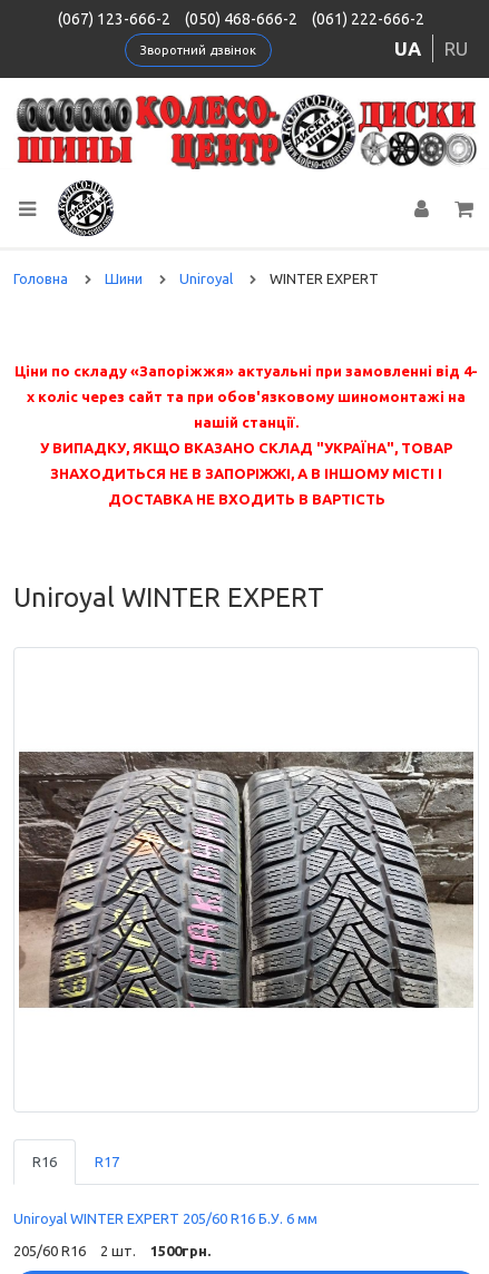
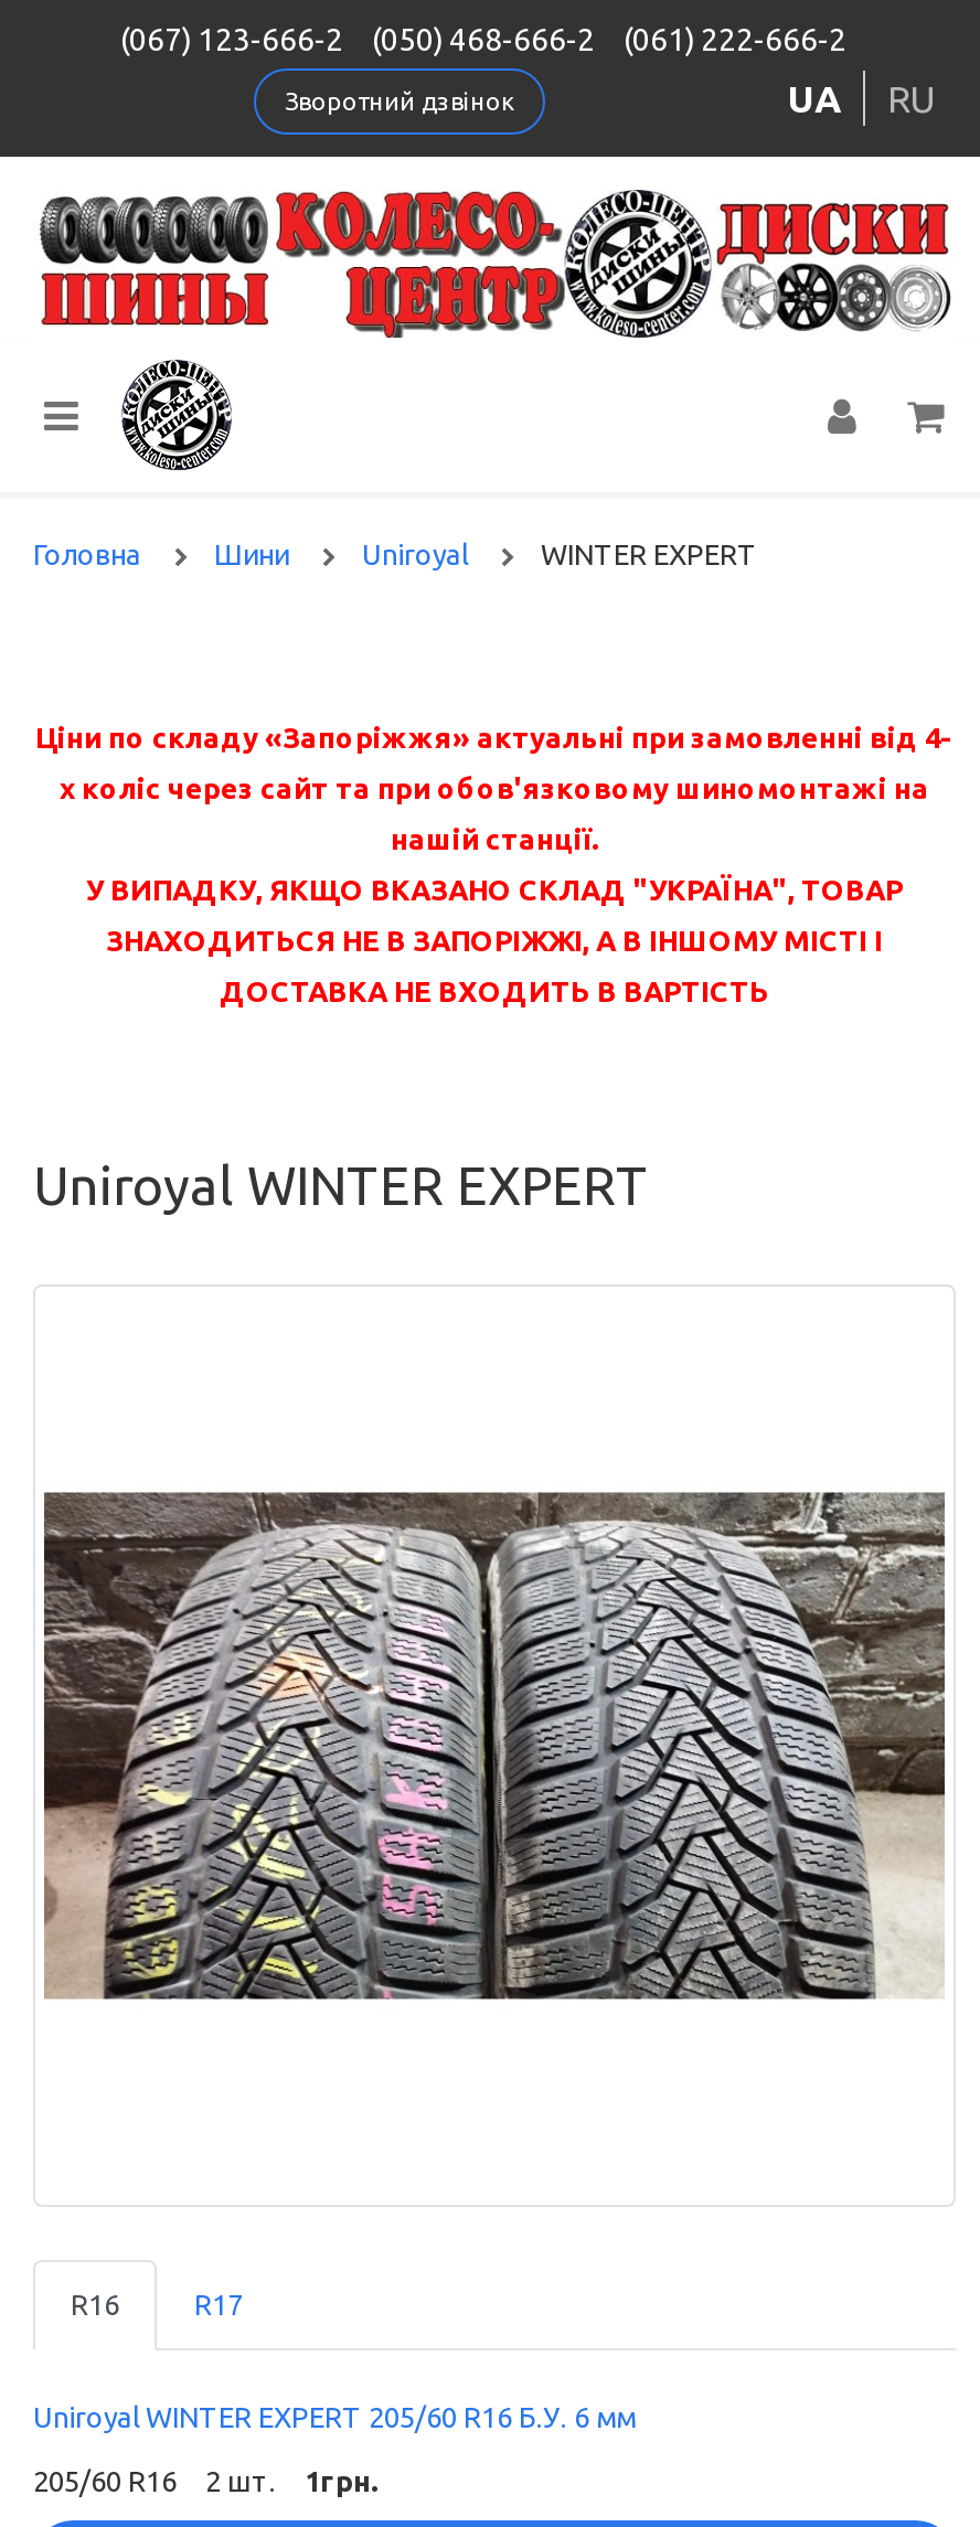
- 205/60 R16 2 шт. 1500грн.
+ 205/60 R16 2 шт. 1грн.
